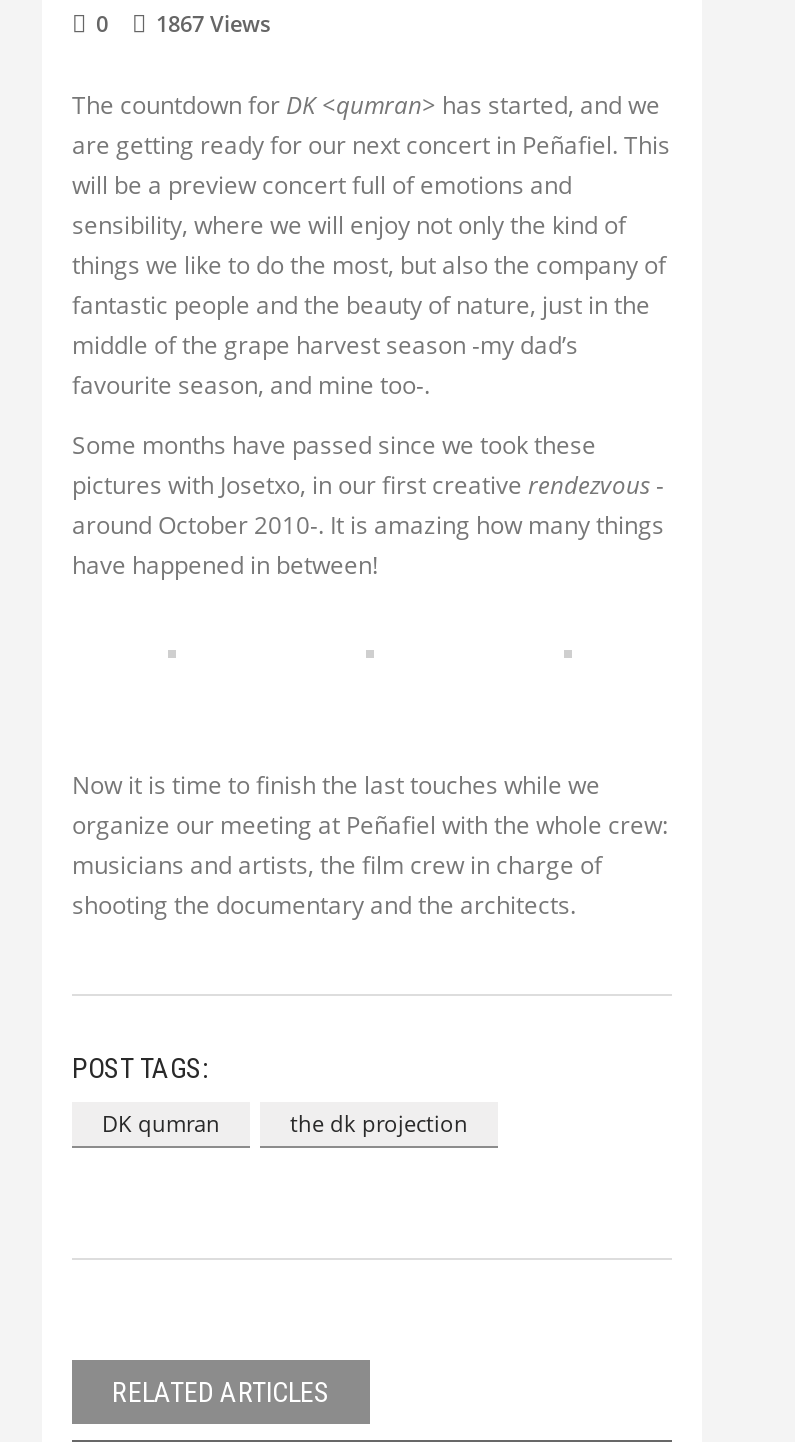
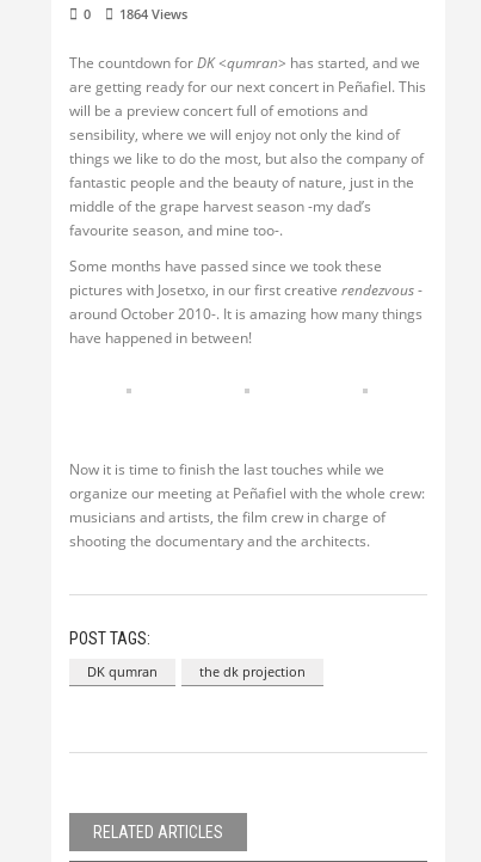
- 0 1867 Views
+ 0 1864 Views
